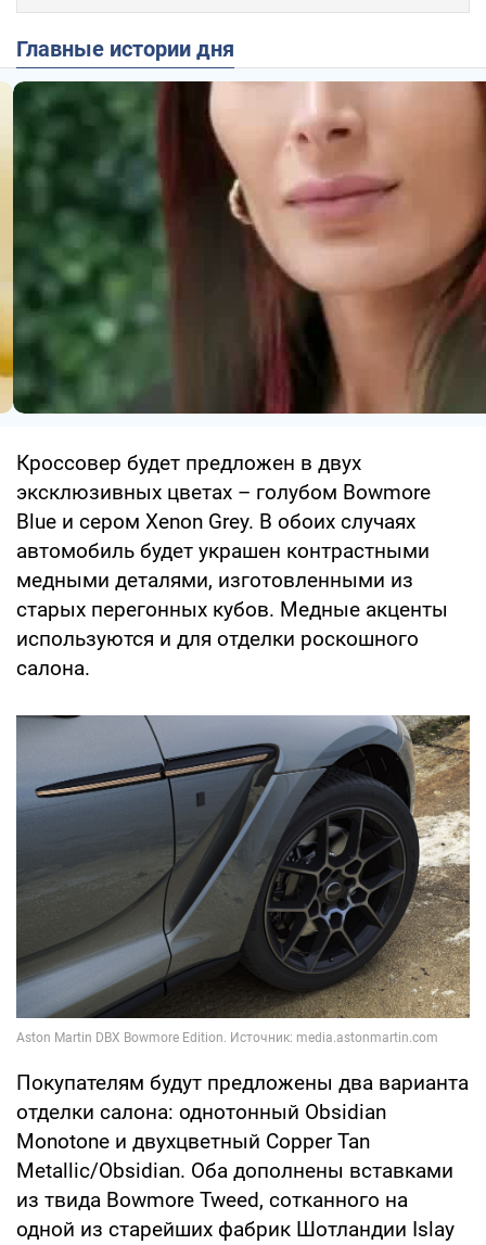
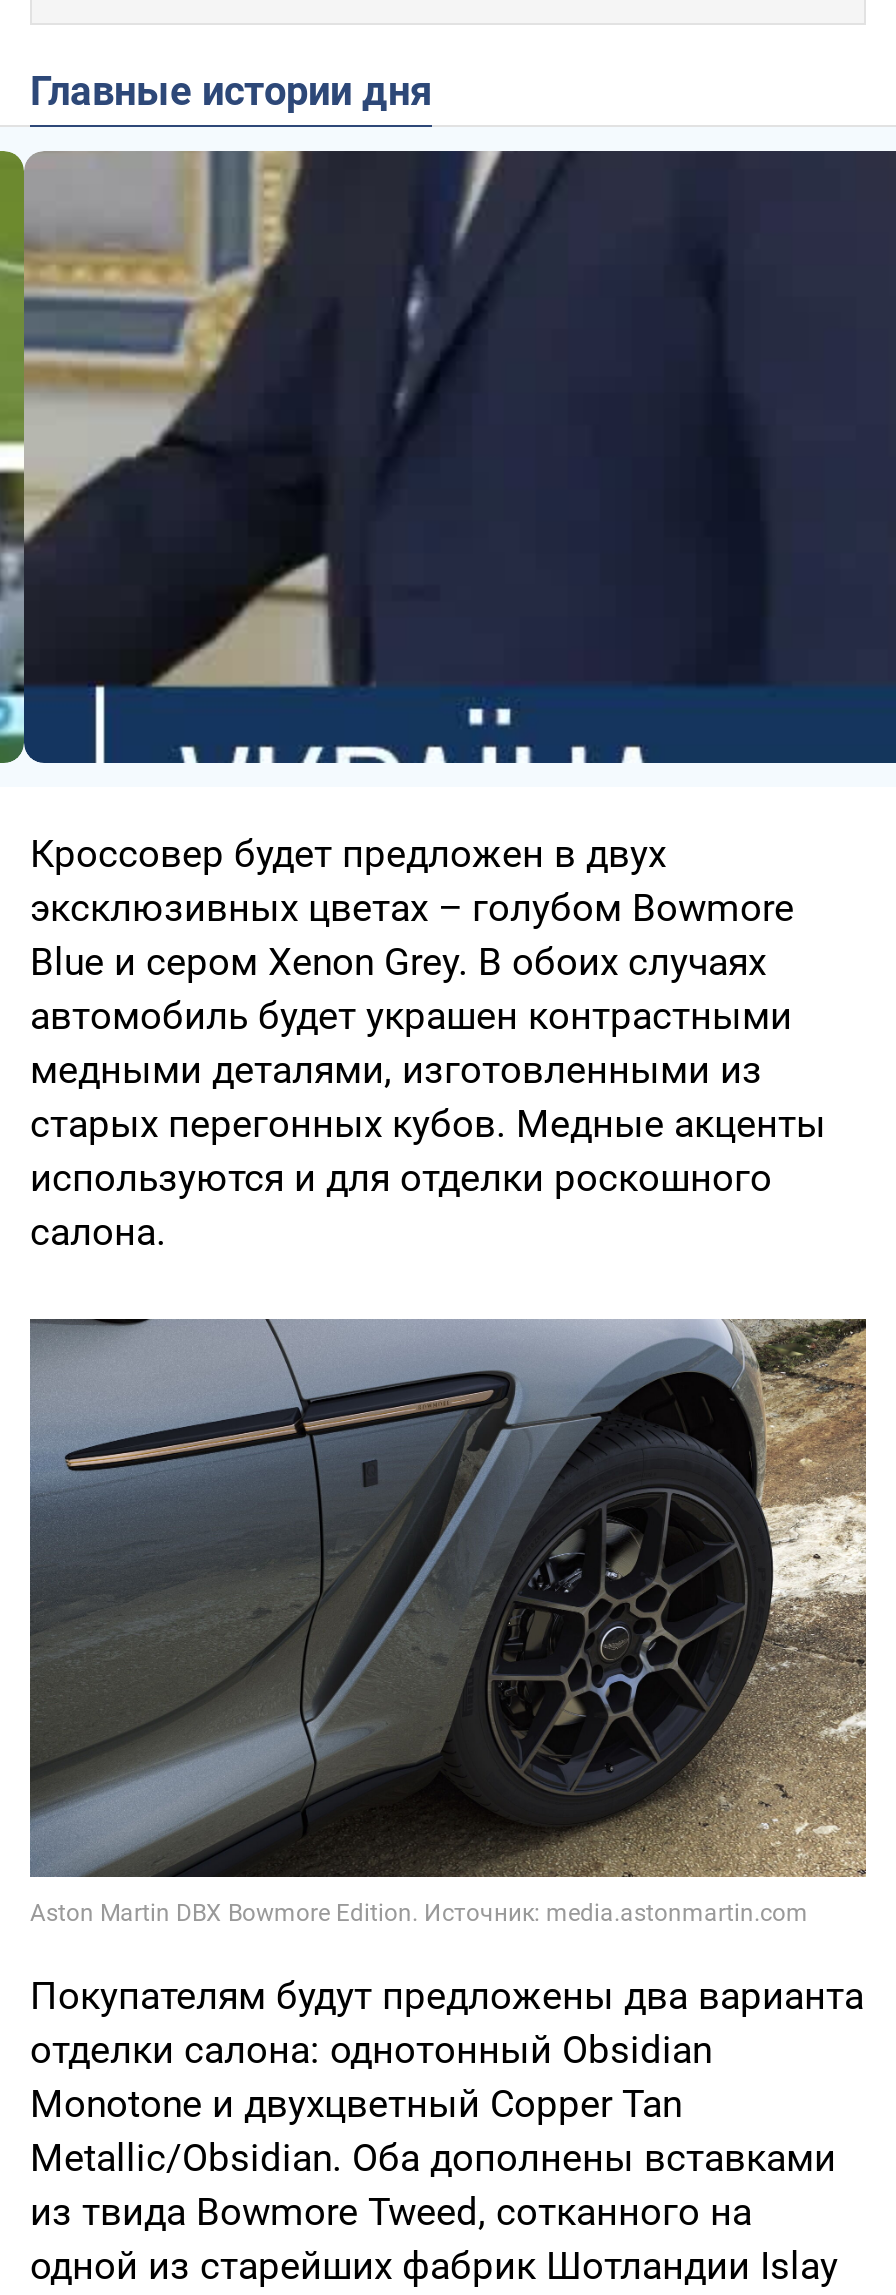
- [image]
+ [image]
